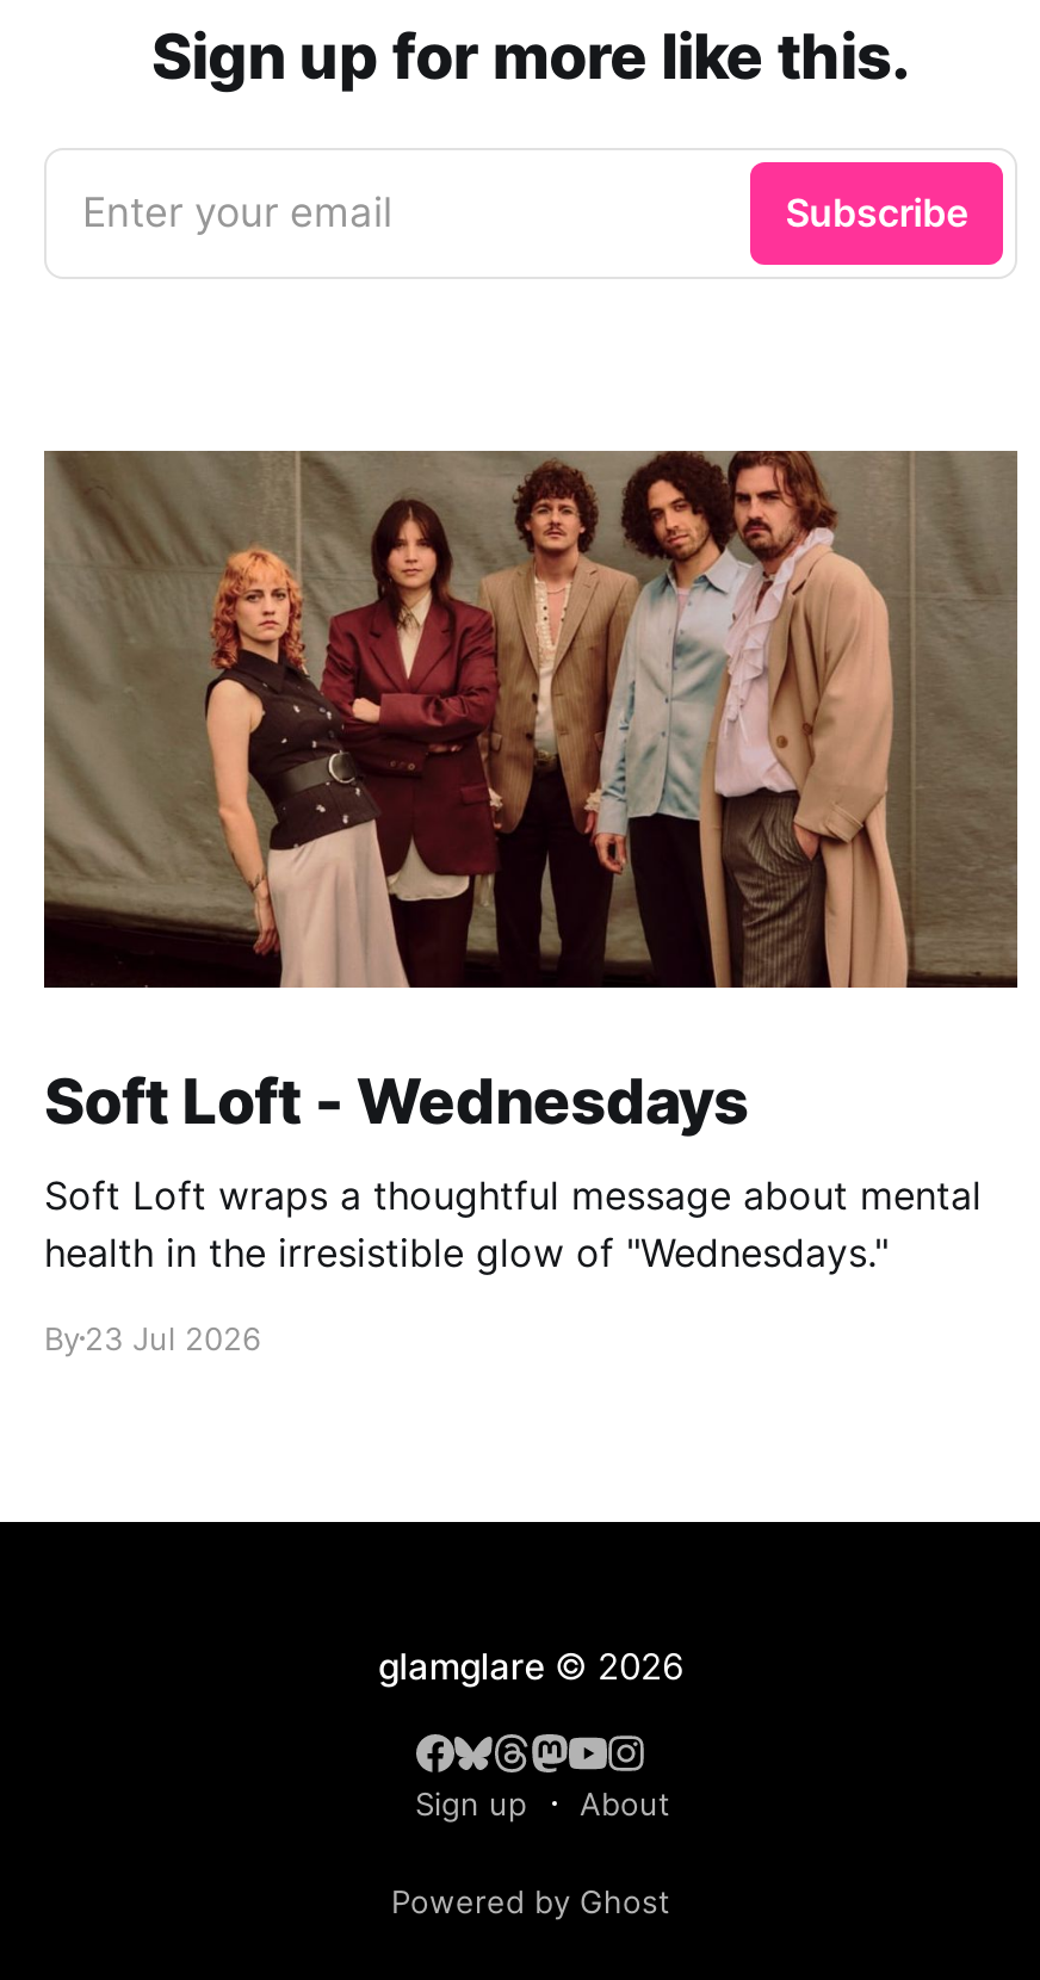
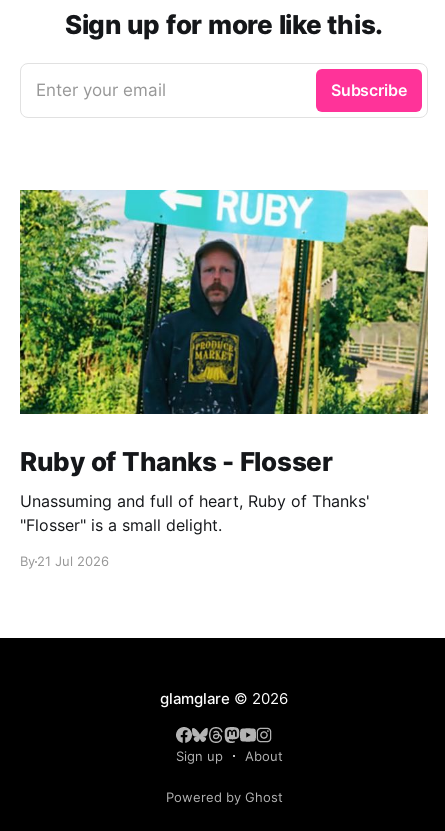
- [image]
- Soft Loft - Wednesdays
+ [image]
+ Ruby of Thanks - Flosser

- Soft Loft wraps a thoughtful message about mental
- health in the irresistible glow of "Wednesdays."
+ Unassuming and full of heart, Ruby of Thanks'
+ "Flosser" is a small delight.

- By 23 Jul 2026
+ By 21 Jul 2026
